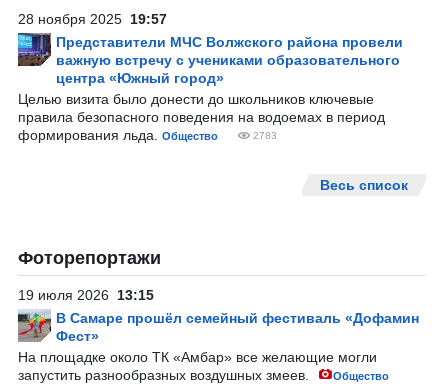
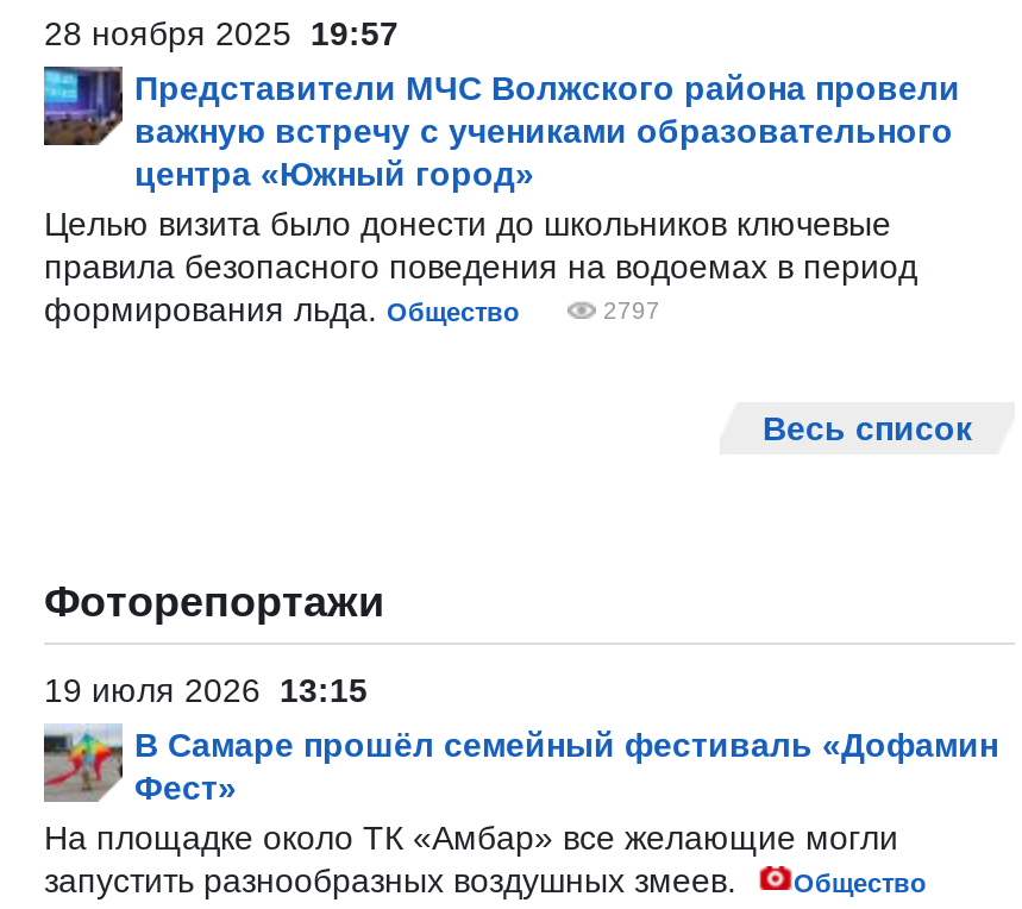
- 2783
+ 2797
